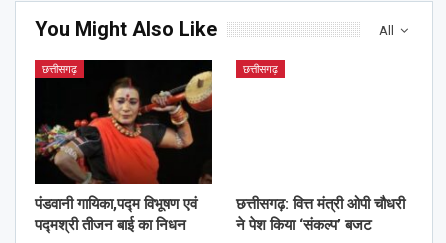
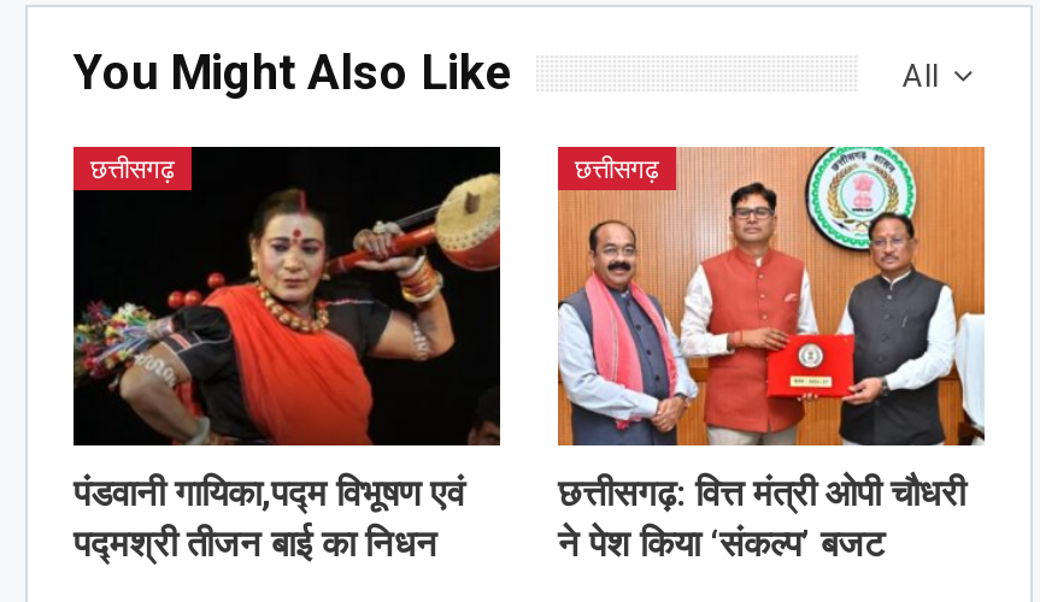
+ [image]
